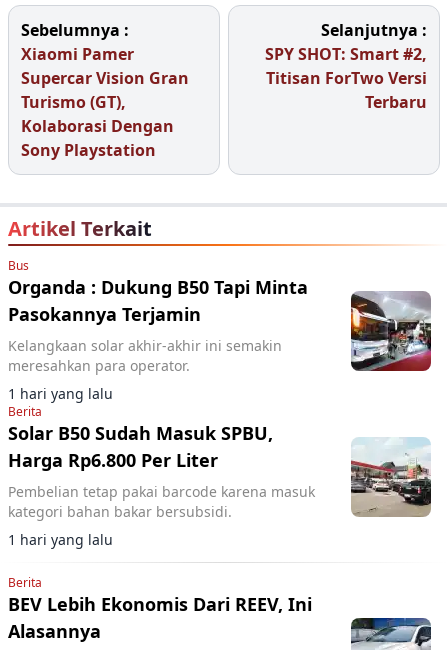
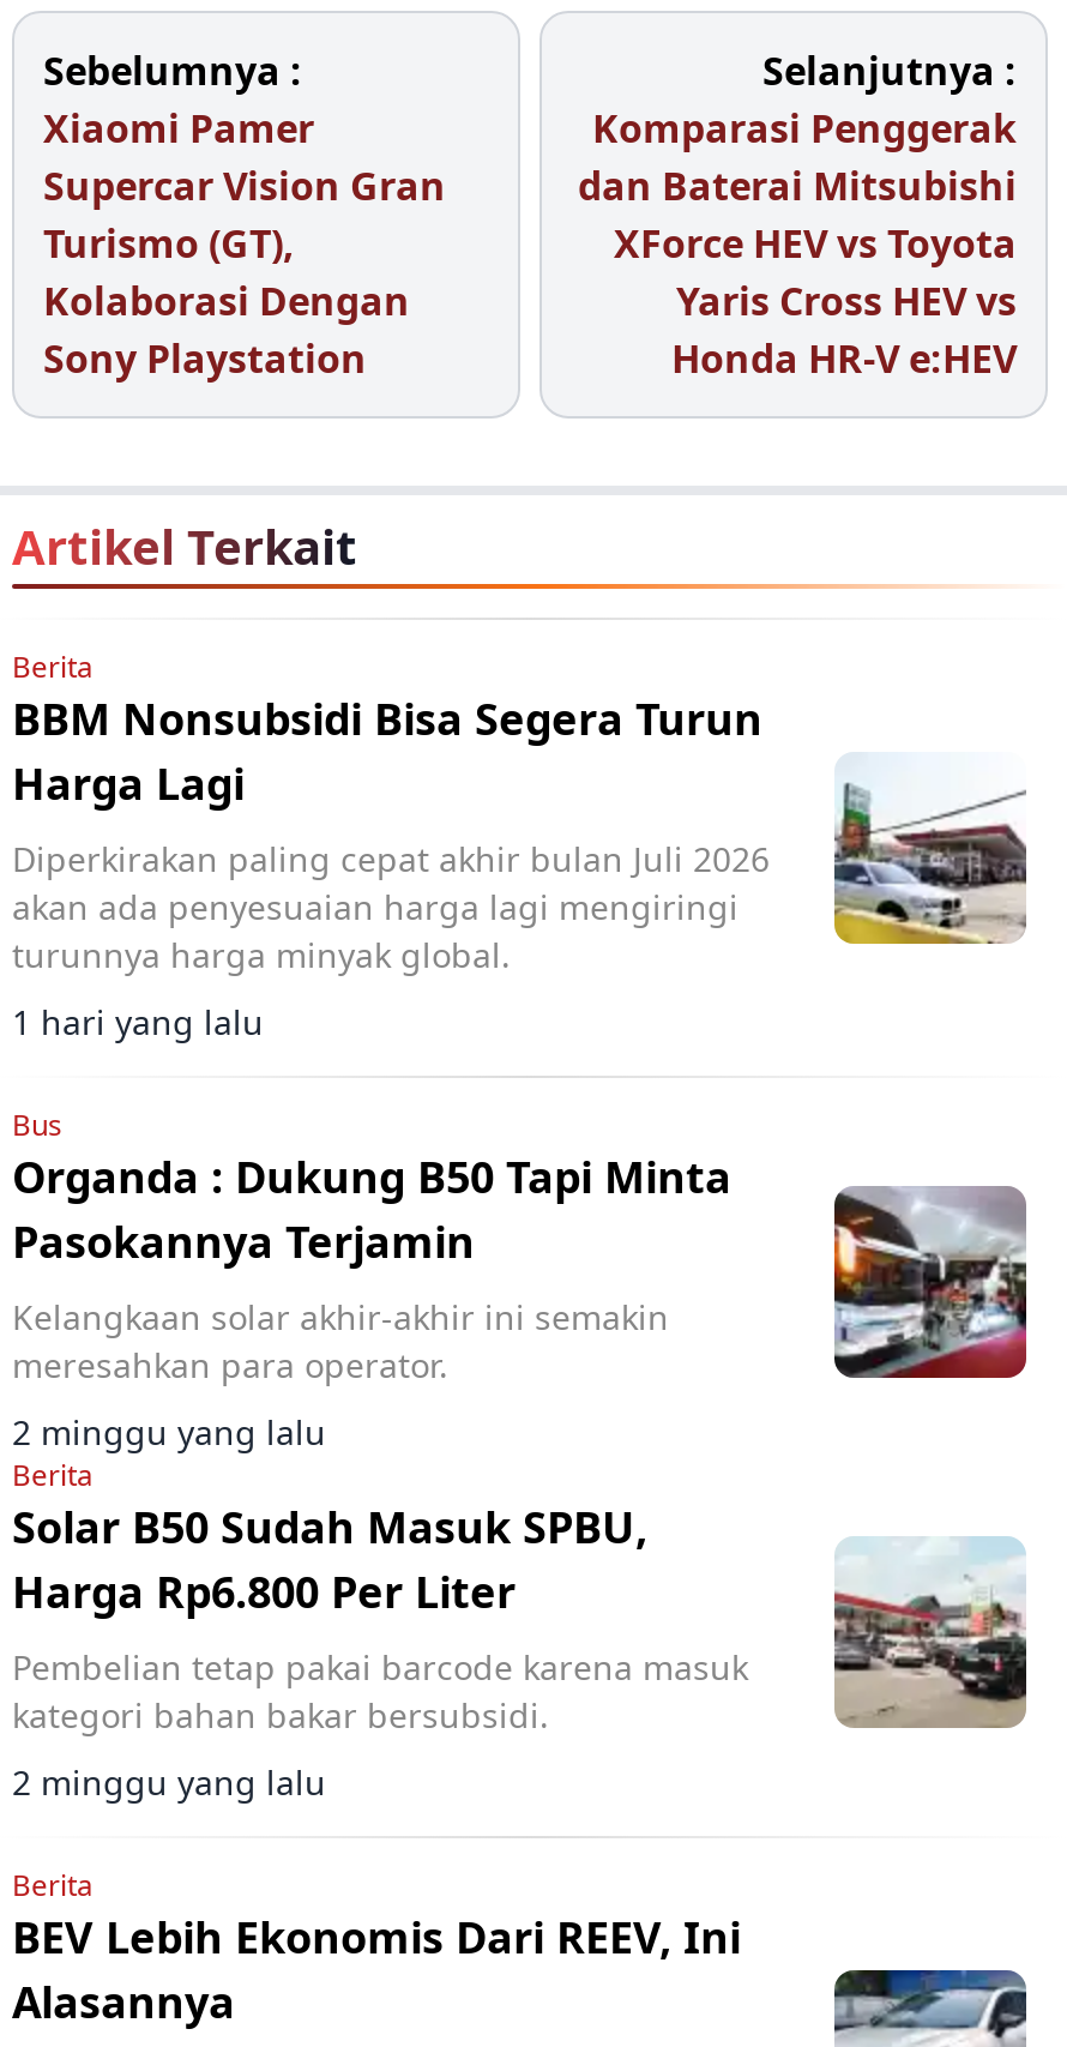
- SPY SHOT: Smart #2,
- Titisan ForTwo Versi
- Terbaru
+ Komparasi Penggerak
+ dan Baterai Mitsubishi
+ XForce HEV vs Toyota
+ Yaris Cross HEV vs
+ Honda HR-V e:HEV

+ [image]
+ Berita
+ BBM Nonsubsidi Bisa Segera Turun
+ Harga Lagi
+ Diperkirakan paling cepat akhir bulan Juli 2026
+ akan ada penyesuaian harga lagi mengiringi
+ turunnya harga minyak global.
+ 1 hari yang lalu

- 1 hari yang lalu
+ 2 minggu yang lalu

- 1 hari yang lalu
+ 2 minggu yang lalu
